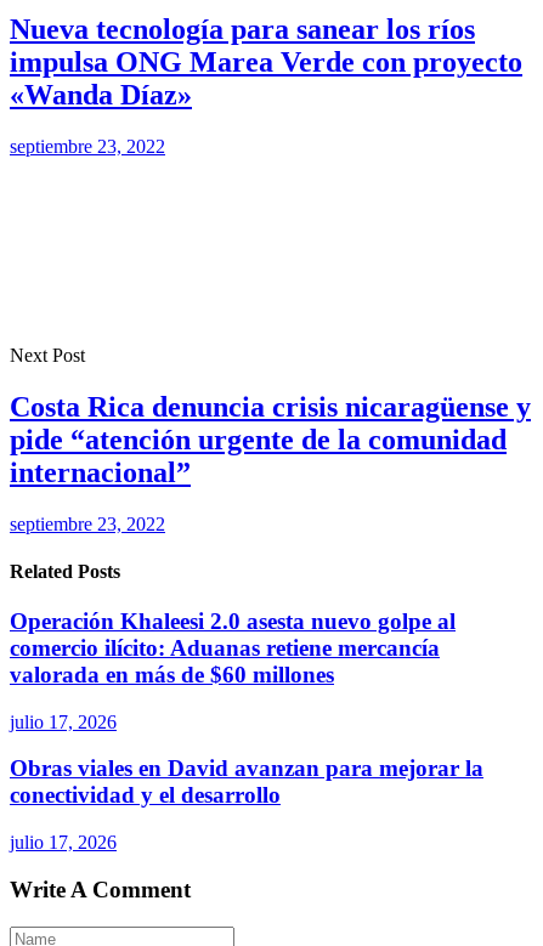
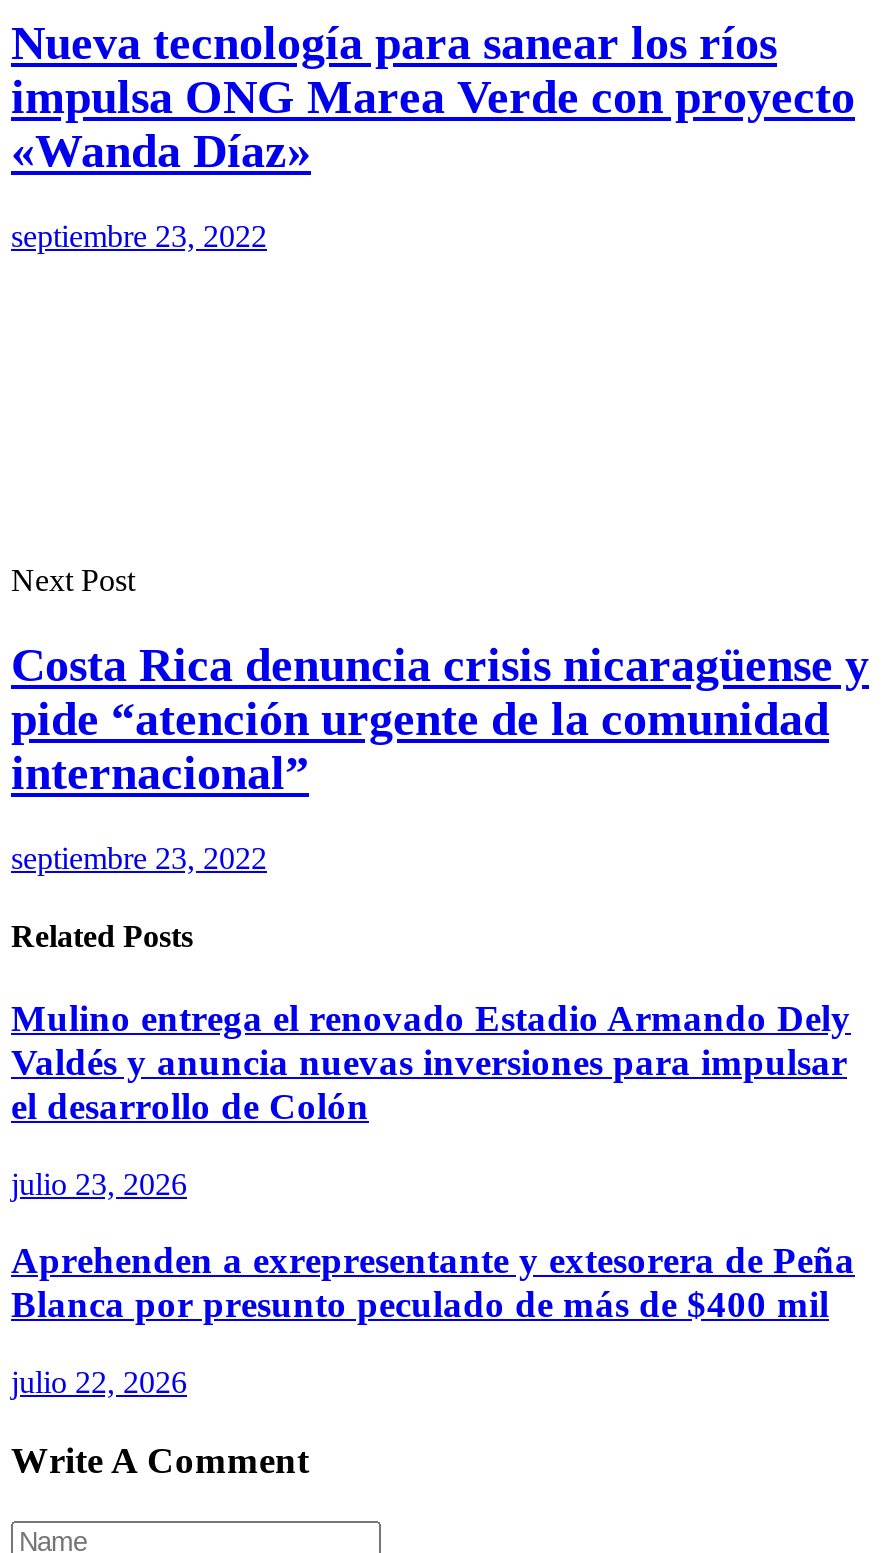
- Operación Khaleesi 2.0 asesta nuevo golpe al
- comercio ilícito: Aduanas retiene mercancía
- valorada en más de $60 millones
+ Mulino entrega el renovado Estadio Armando Dely
+ Valdés y anuncia nuevas inversiones para impulsar
+ el desarrollo de Colón

- julio 17, 2026
+ julio 23, 2026

- Obras viales en David avanzan para mejorar la
- conectividad y el desarrollo
+ Aprehenden a exrepresentante y extesorera de Peña
+ Blanca por presunto peculado de más de $400 mil

- julio 17, 2026
+ julio 22, 2026
